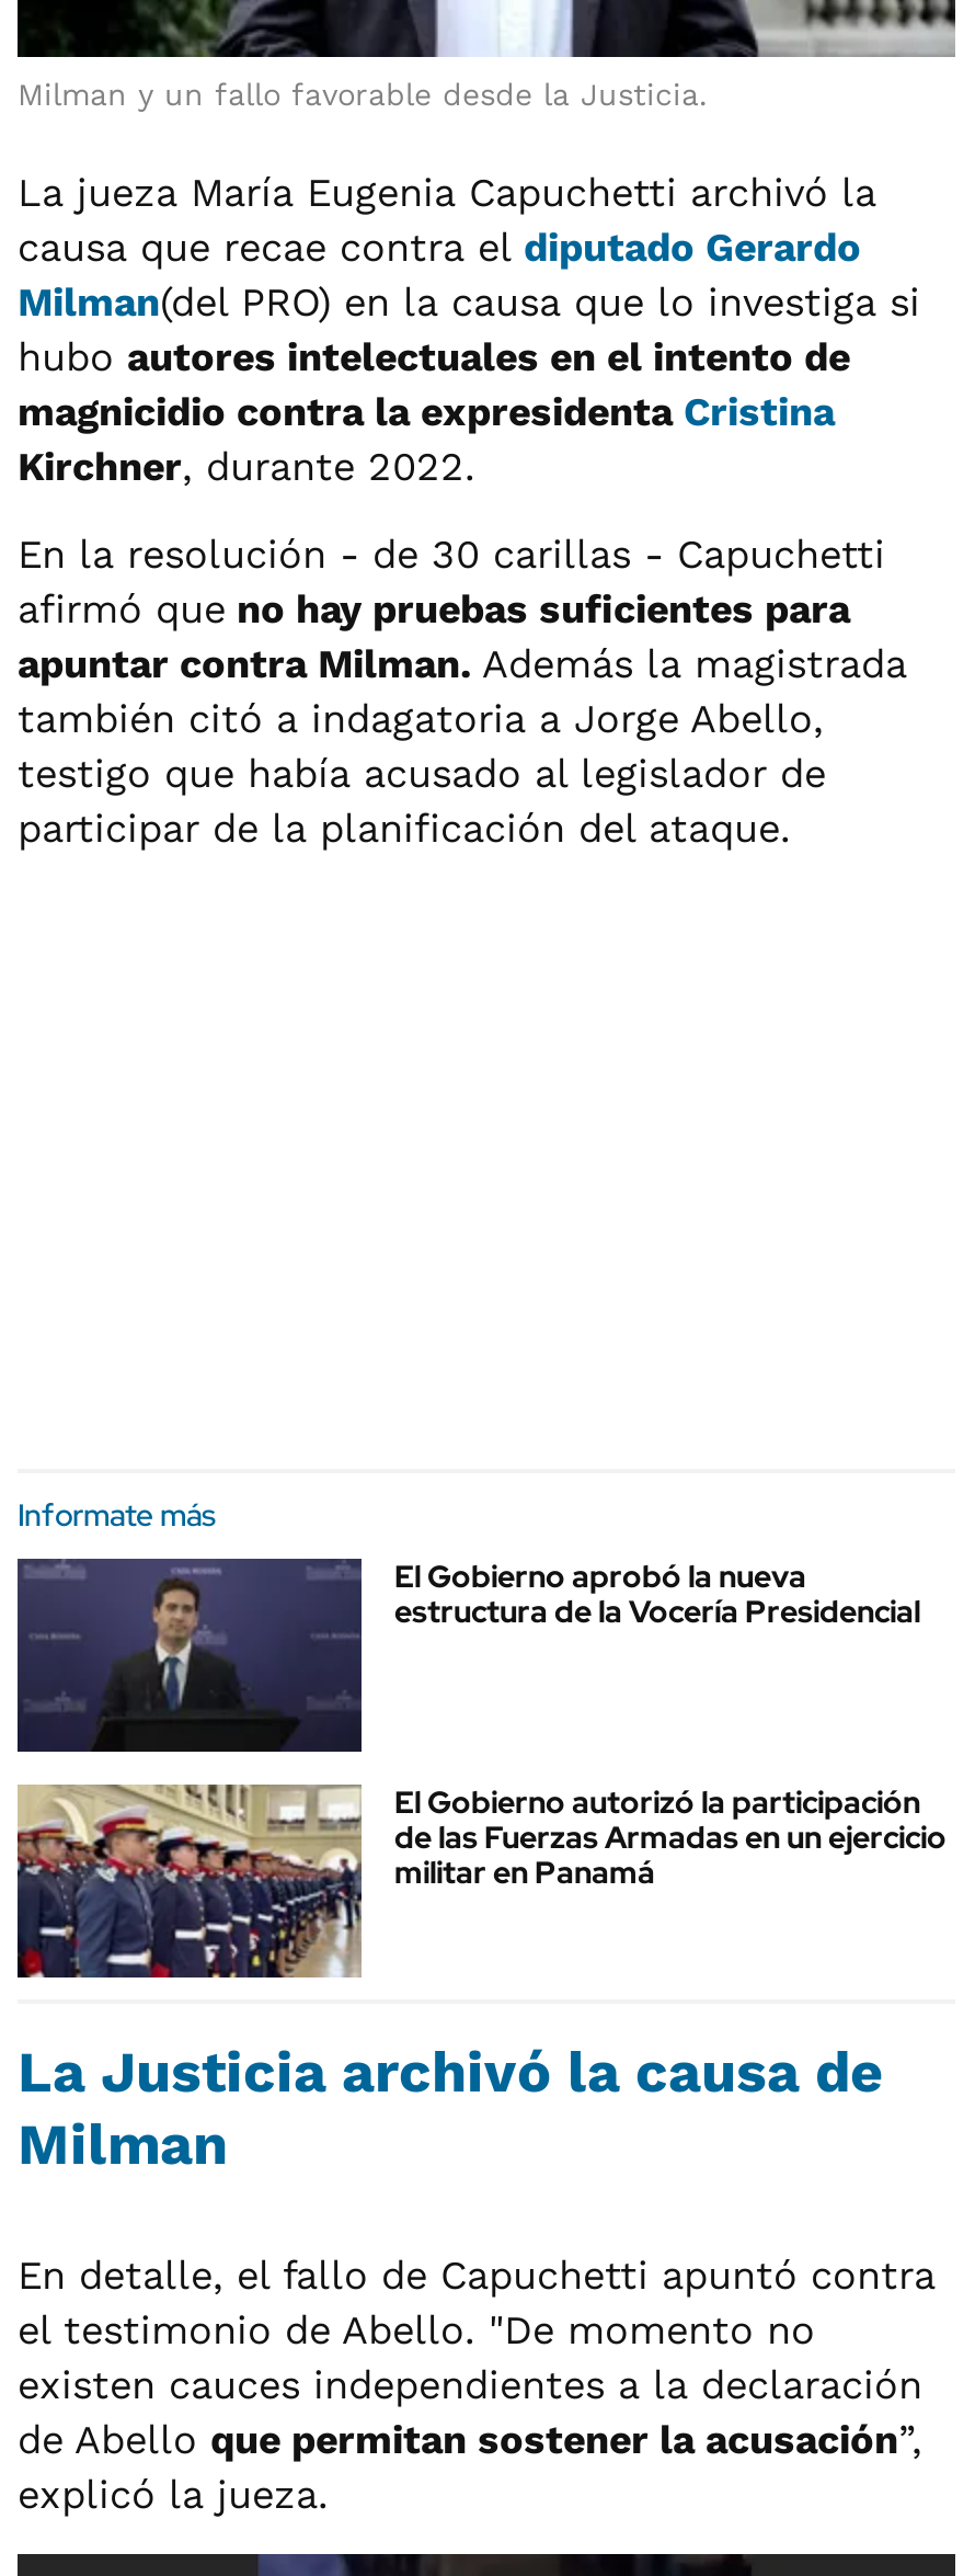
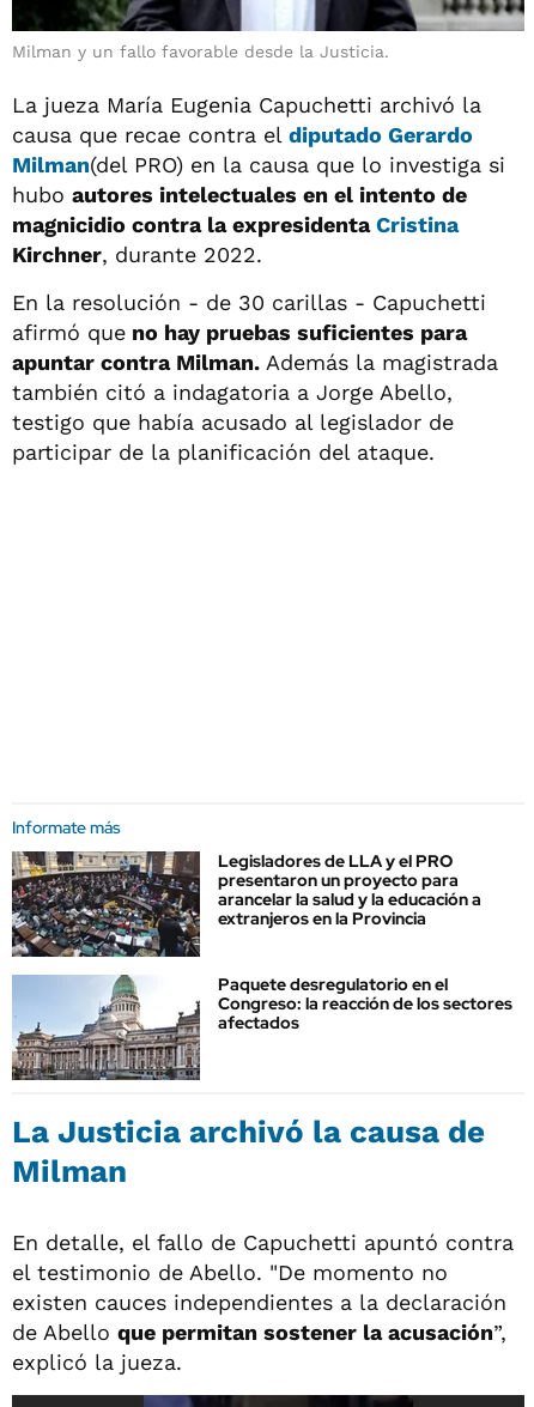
- [image]
- El Gobierno aprobó la nueva
- estructura de la Vocería Presidencial
+ [image]
+ Legisladores de LLA y el PRO
+ presentaron un proyecto para
+ arancelar la salud y la educación a
+ extranjeros en la Provincia

- [image]
- El Gobierno autorizó la participación
- de las Fuerzas Armadas en un ejercicio
- militar en Panamá
+ [image]
+ Paquete desregulatorio en el
+ Congreso: la reacción de los sectores
+ afectados
